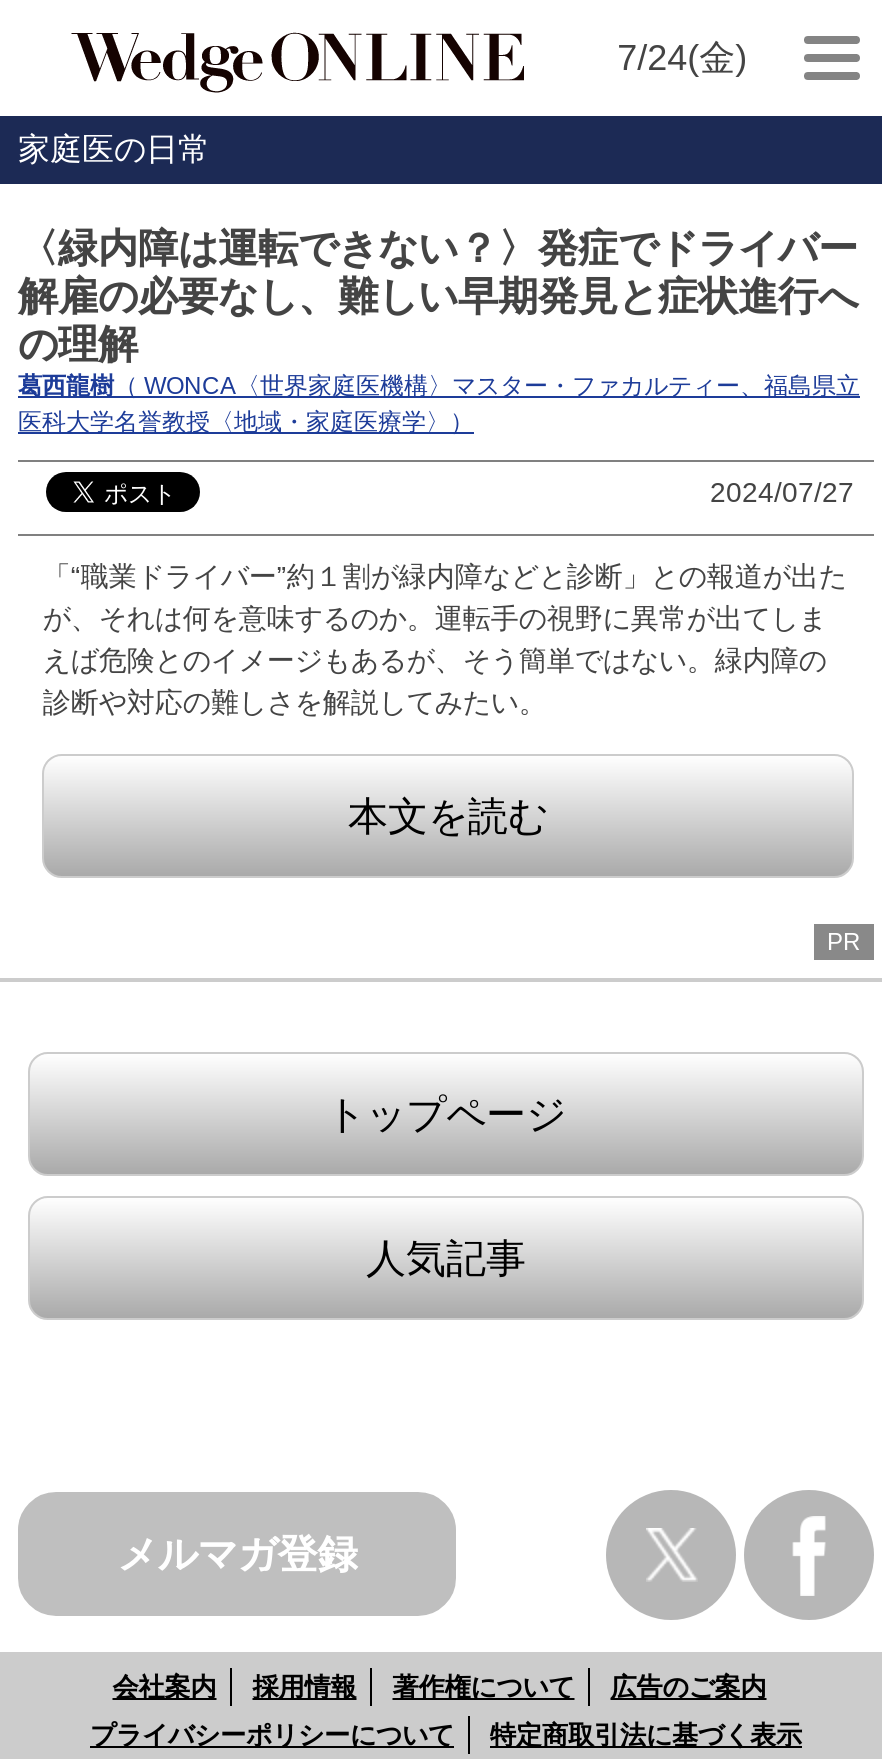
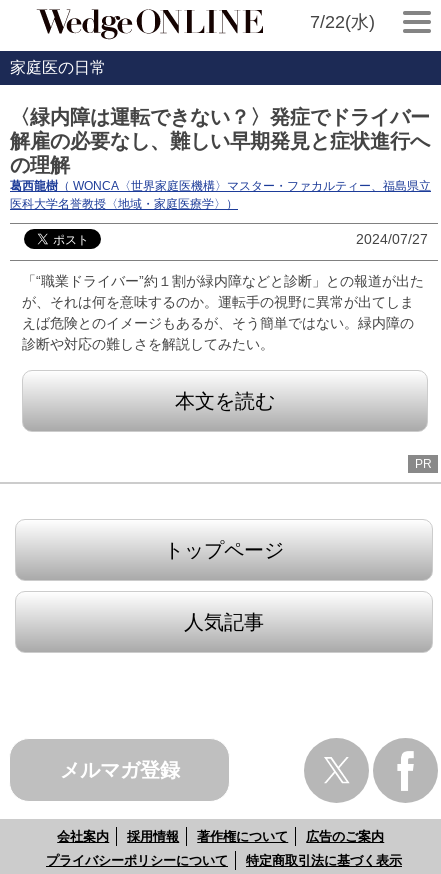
- 7/24(金)
+ 7/22(水)
